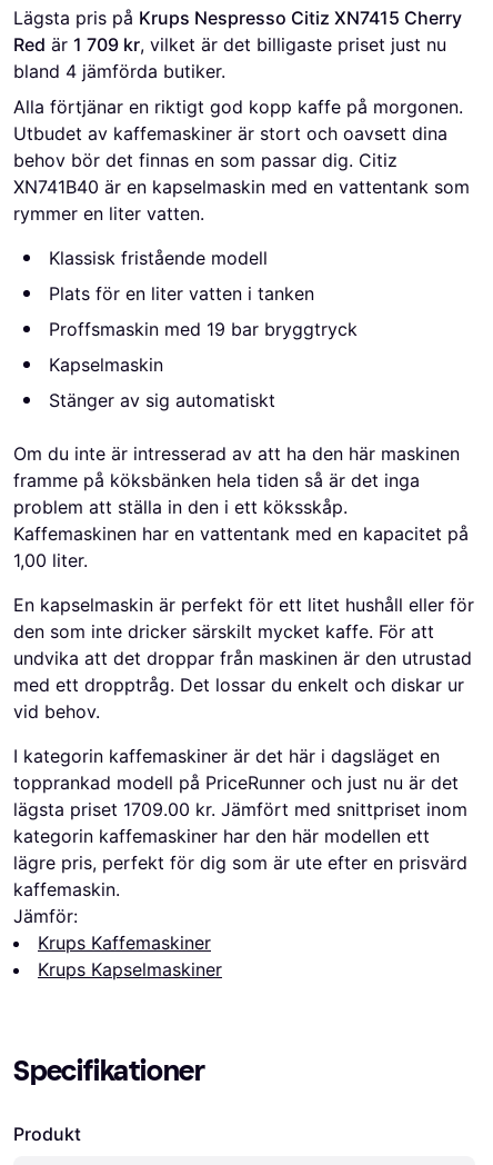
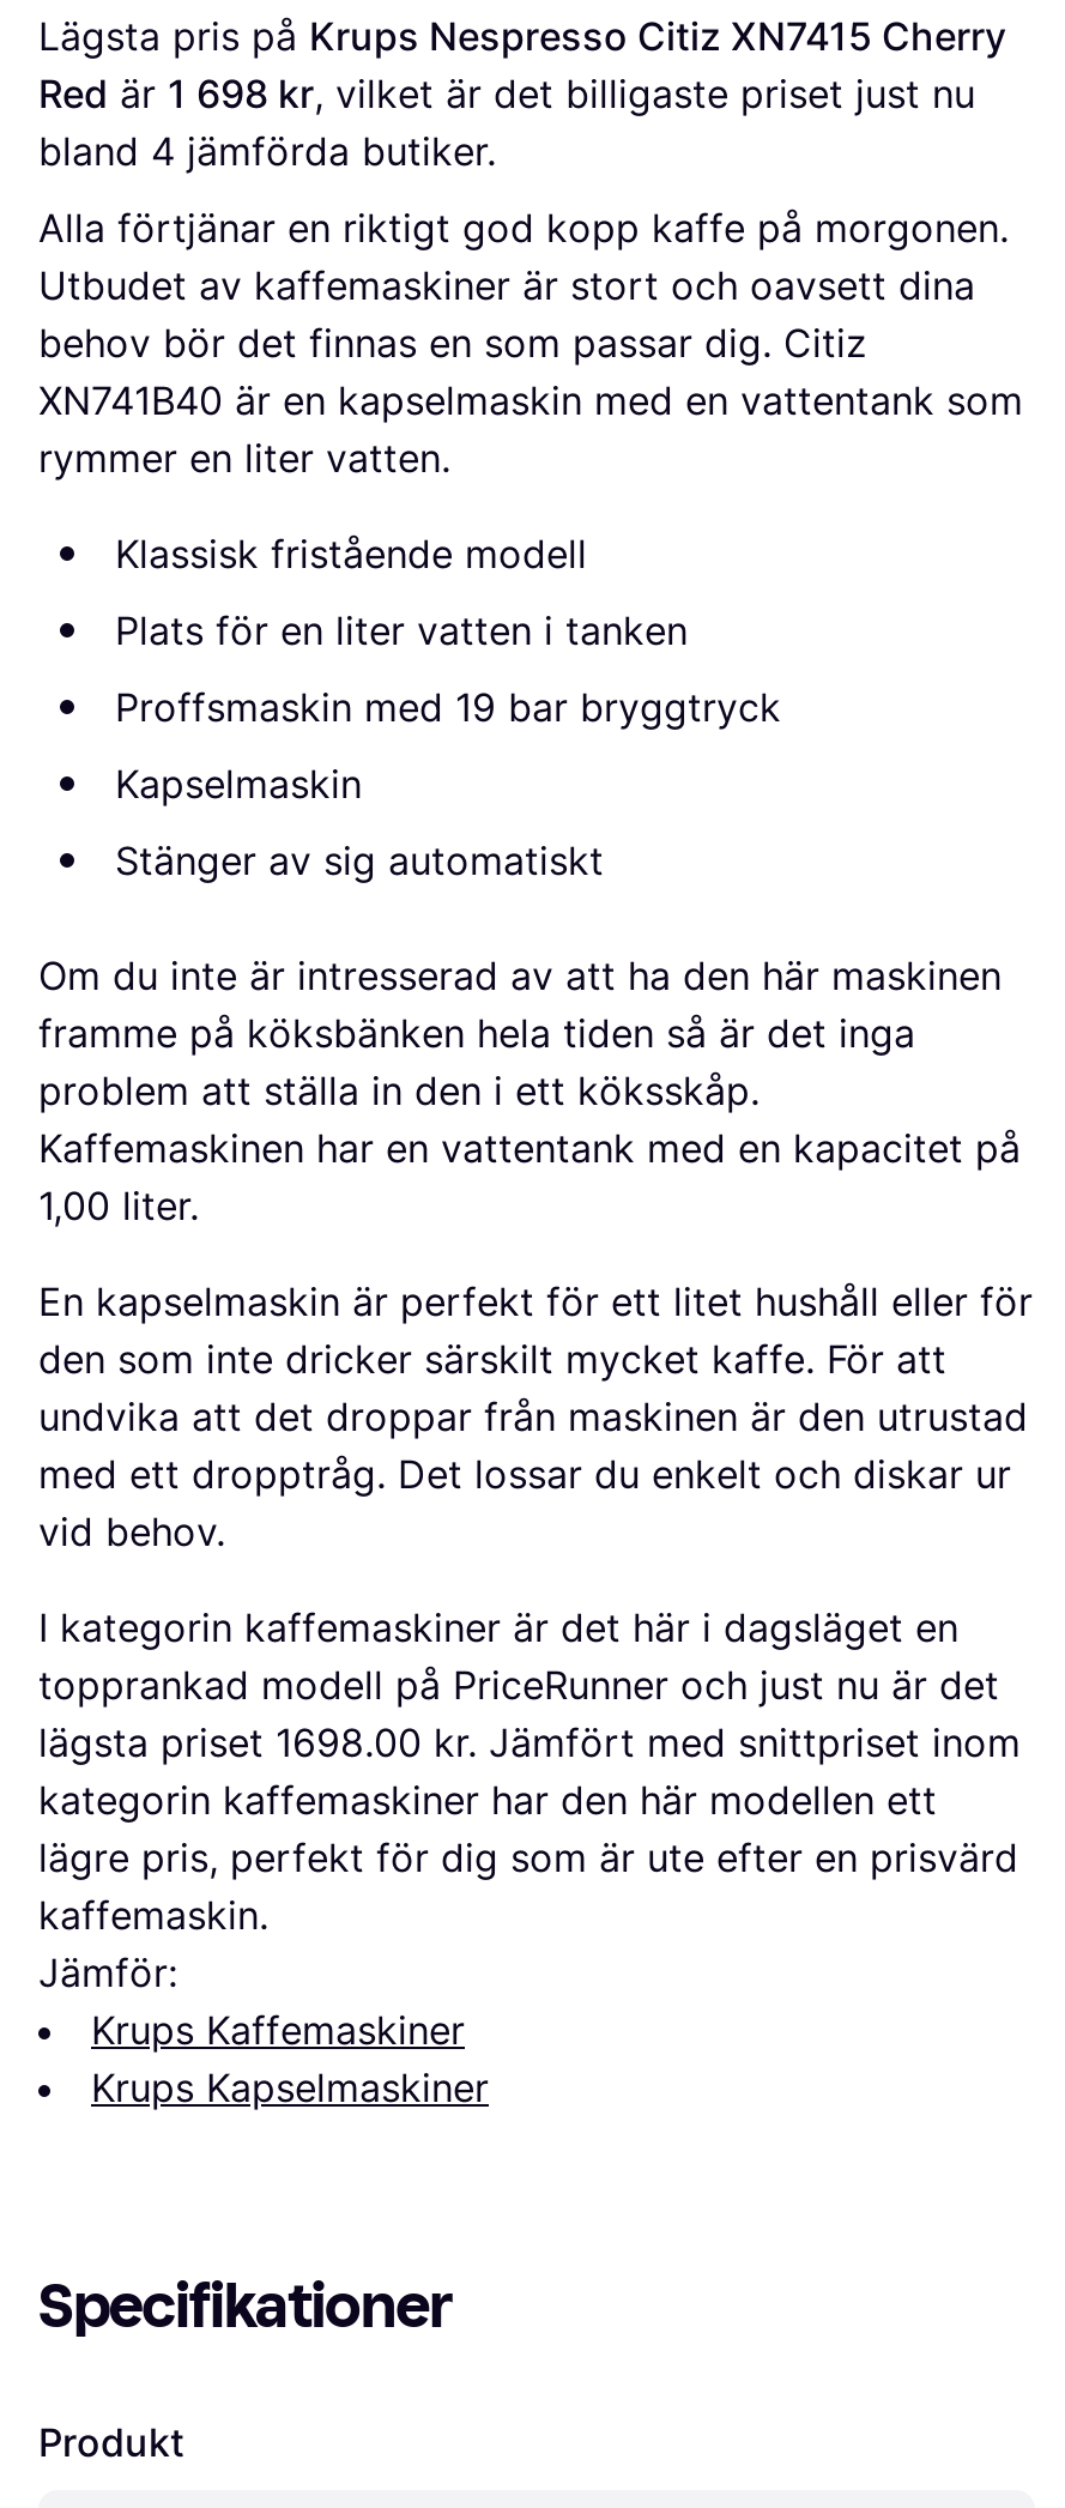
- Red är 1 709 kr, vilket är det billigaste priset just nu
+ Red är 1 698 kr, vilket är det billigaste priset just nu

- lägsta priset 1709.00 kr. Jämfört med snittpriset inom
+ lägsta priset 1698.00 kr. Jämfört med snittpriset inom
